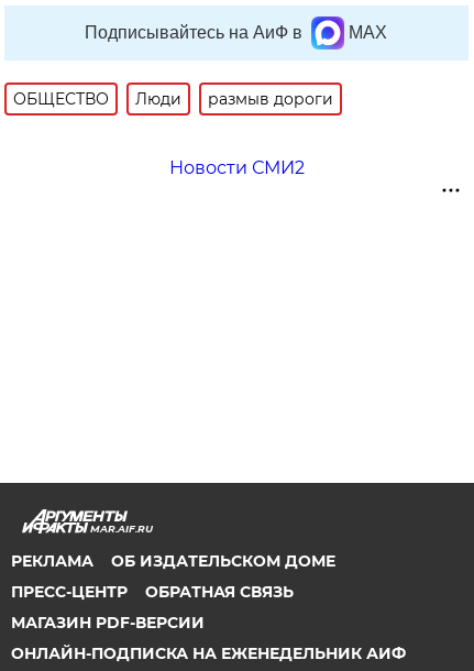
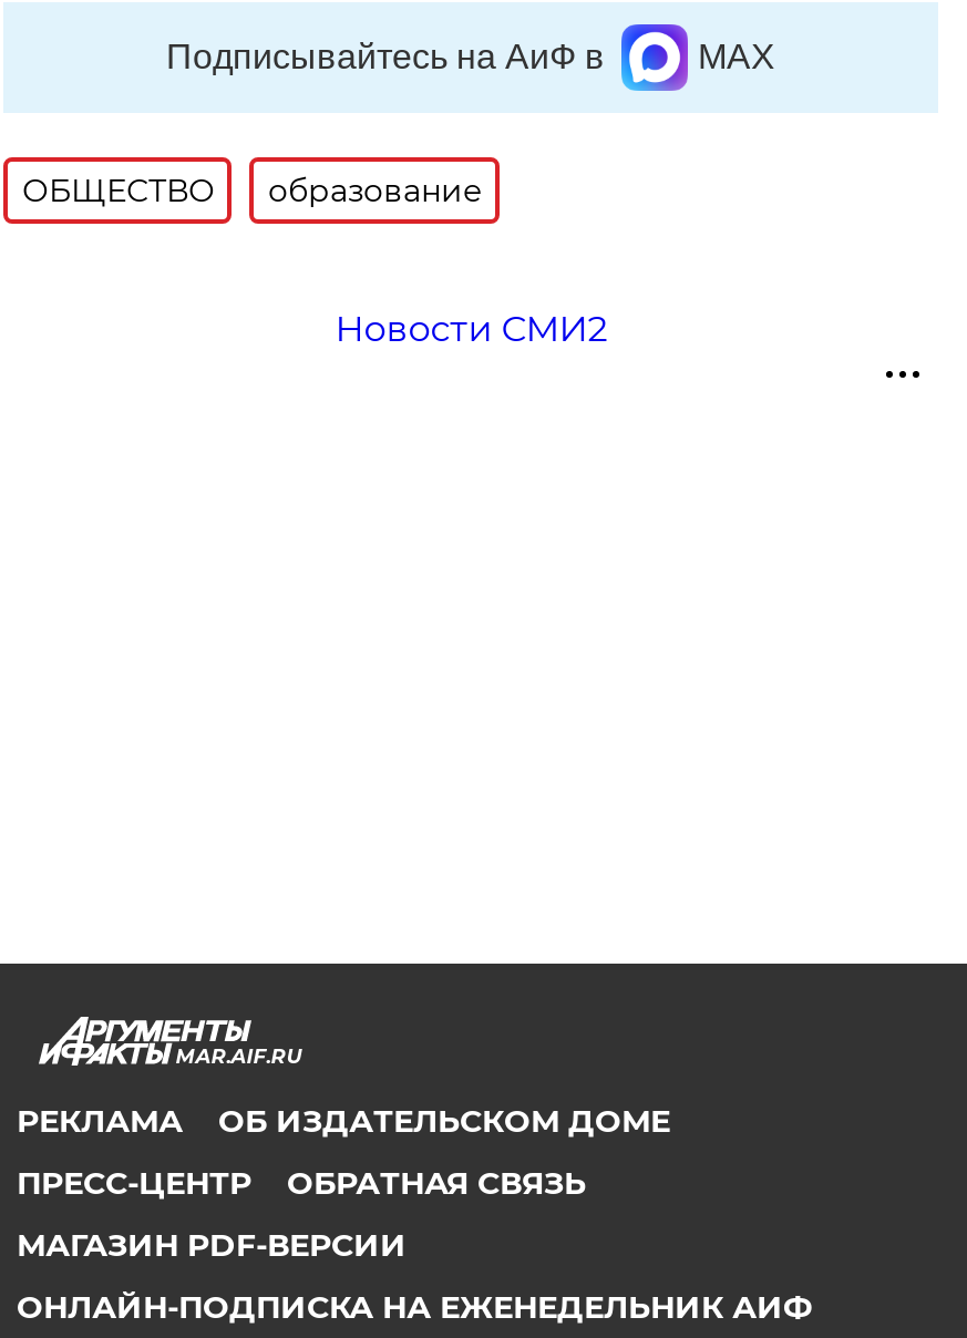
- Люди
- размыв дороги
+ образование
